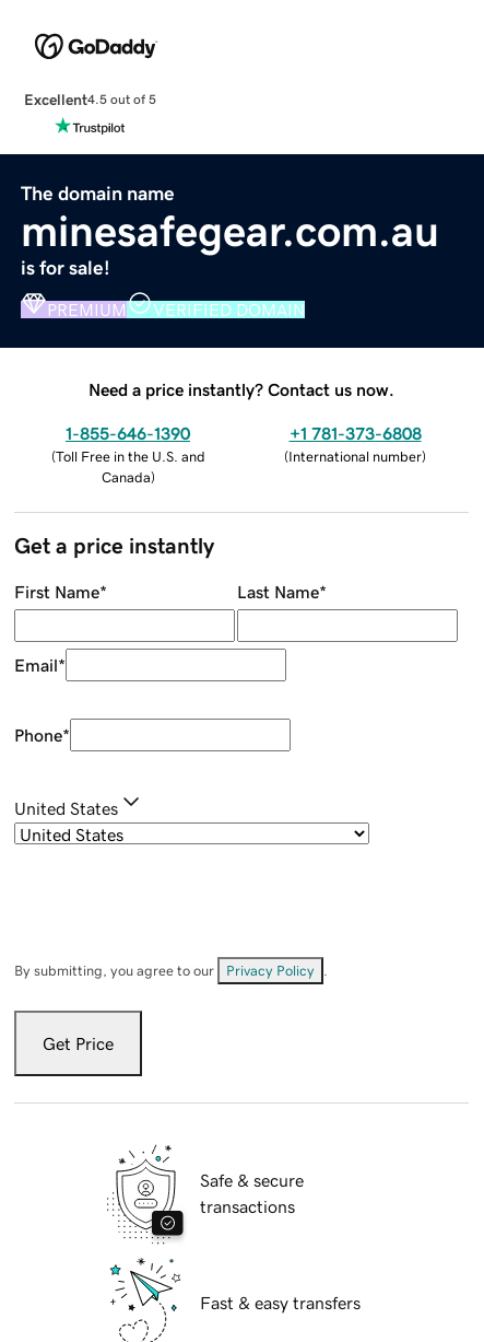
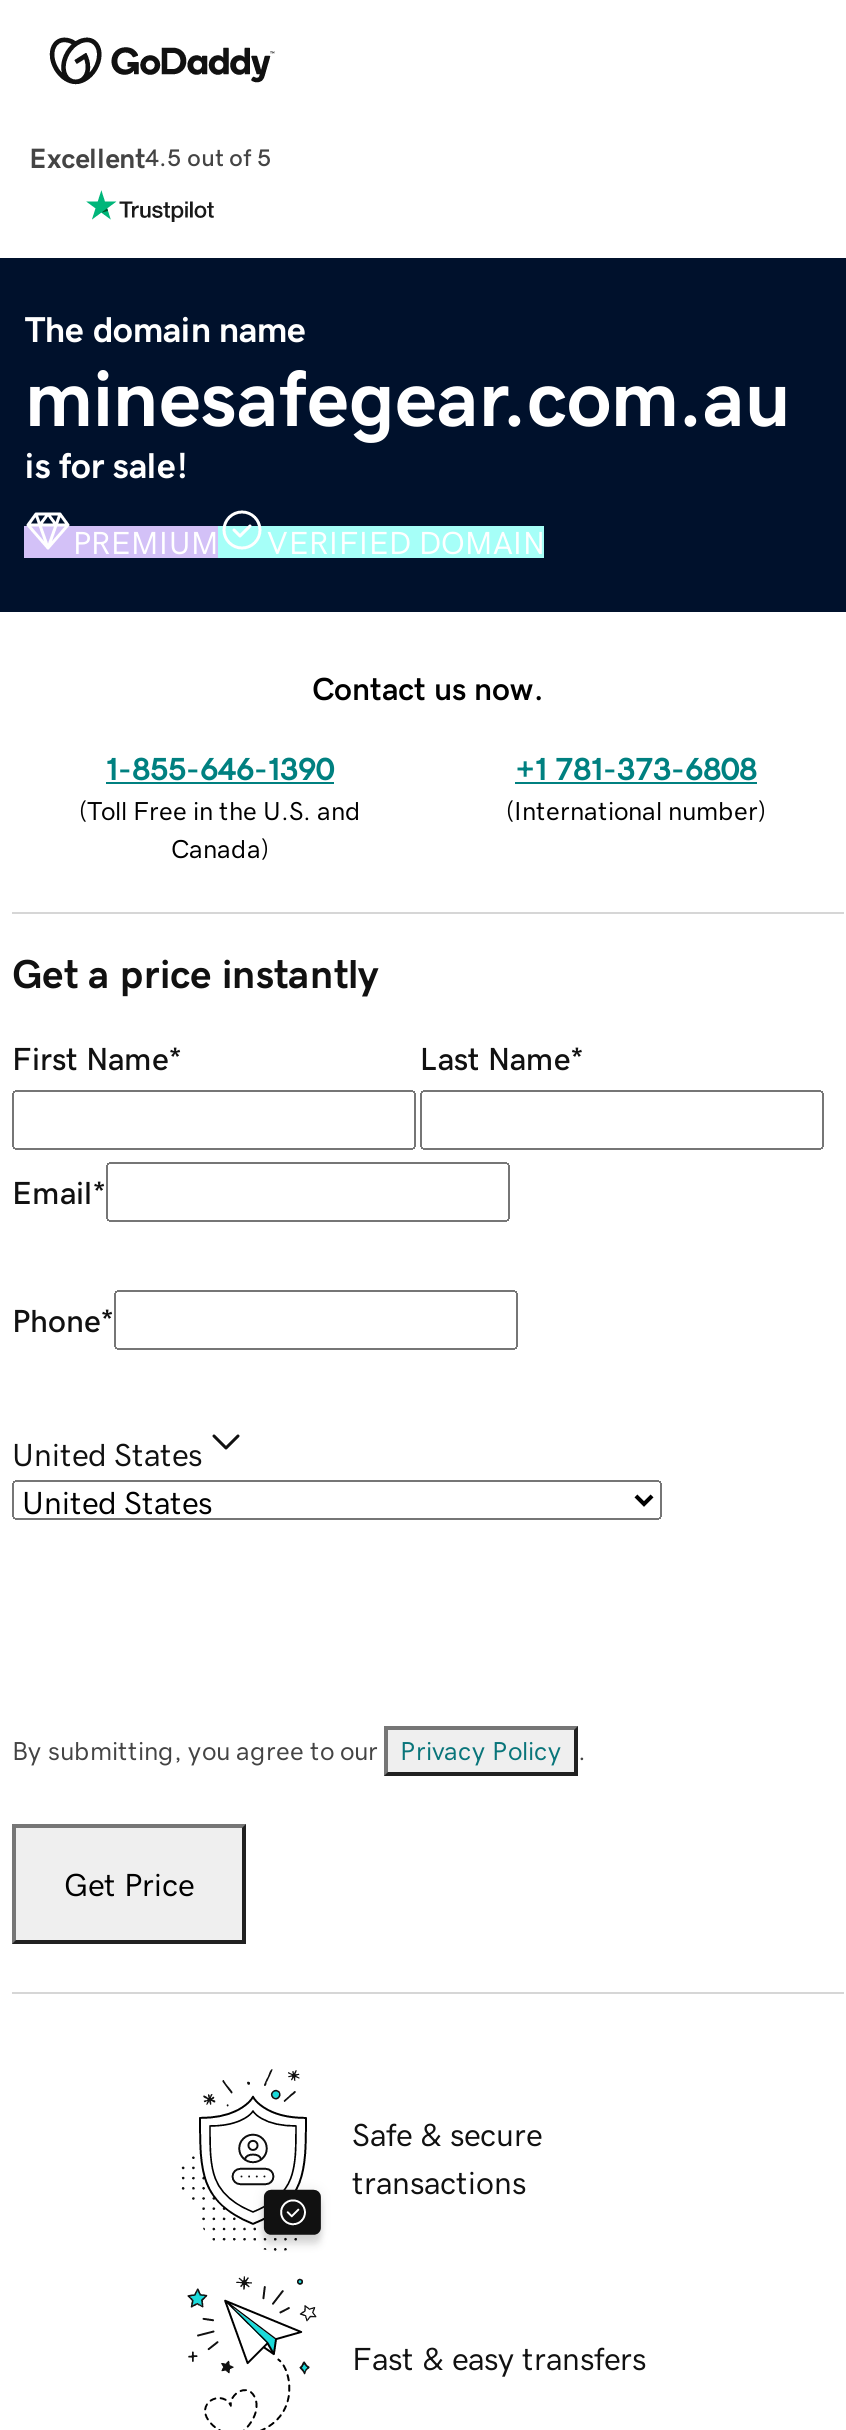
- Need a price instantly? Contact us now.
+ Contact us now.
